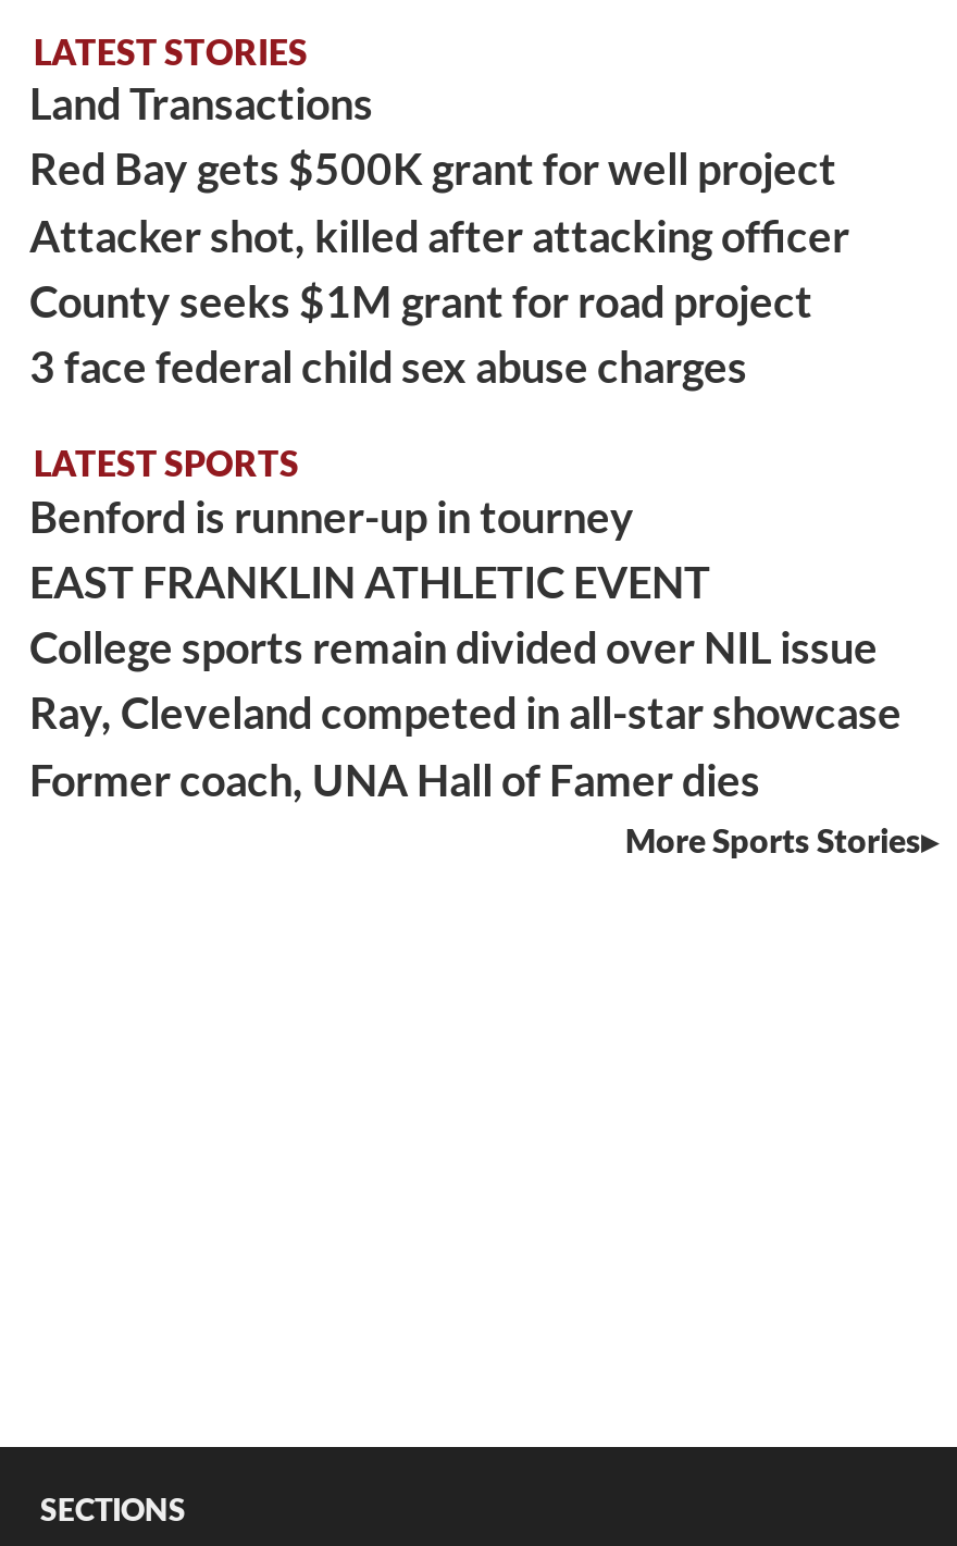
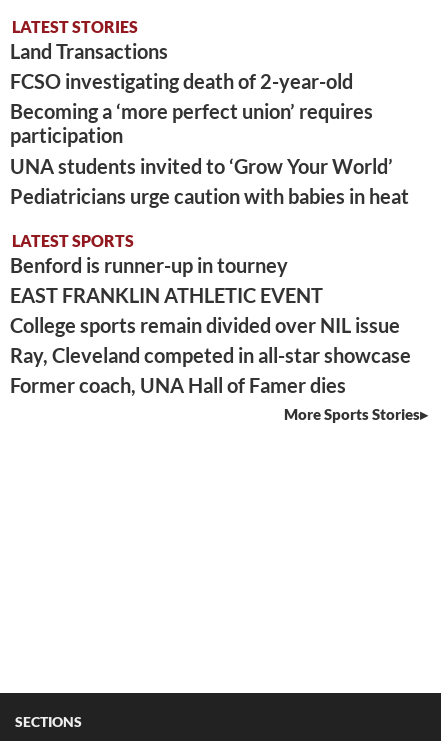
- Red Bay gets $500K grant for well project
- Attacker shot, killed after attacking officer
- County seeks $1M grant for road project
- 3 face federal child sex abuse charges
+ FCSO investigating death of 2-year-old
+ Becoming a ‘more perfect union’ requires
+ participation
+ UNA students invited to ‘Grow Your World’
+ Pediatricians urge caution with babies in heat
